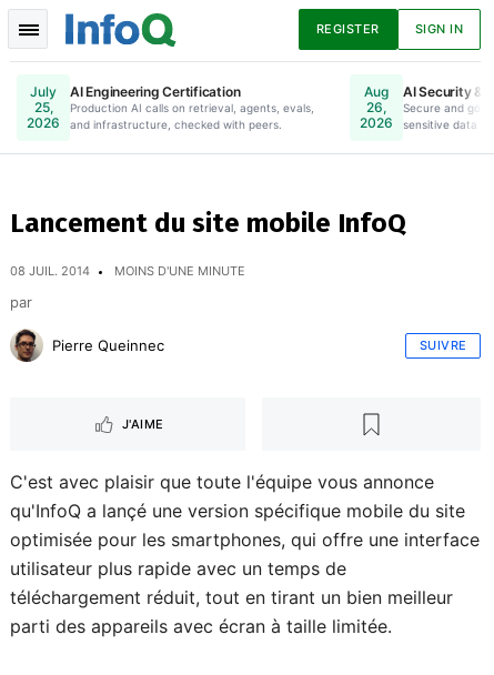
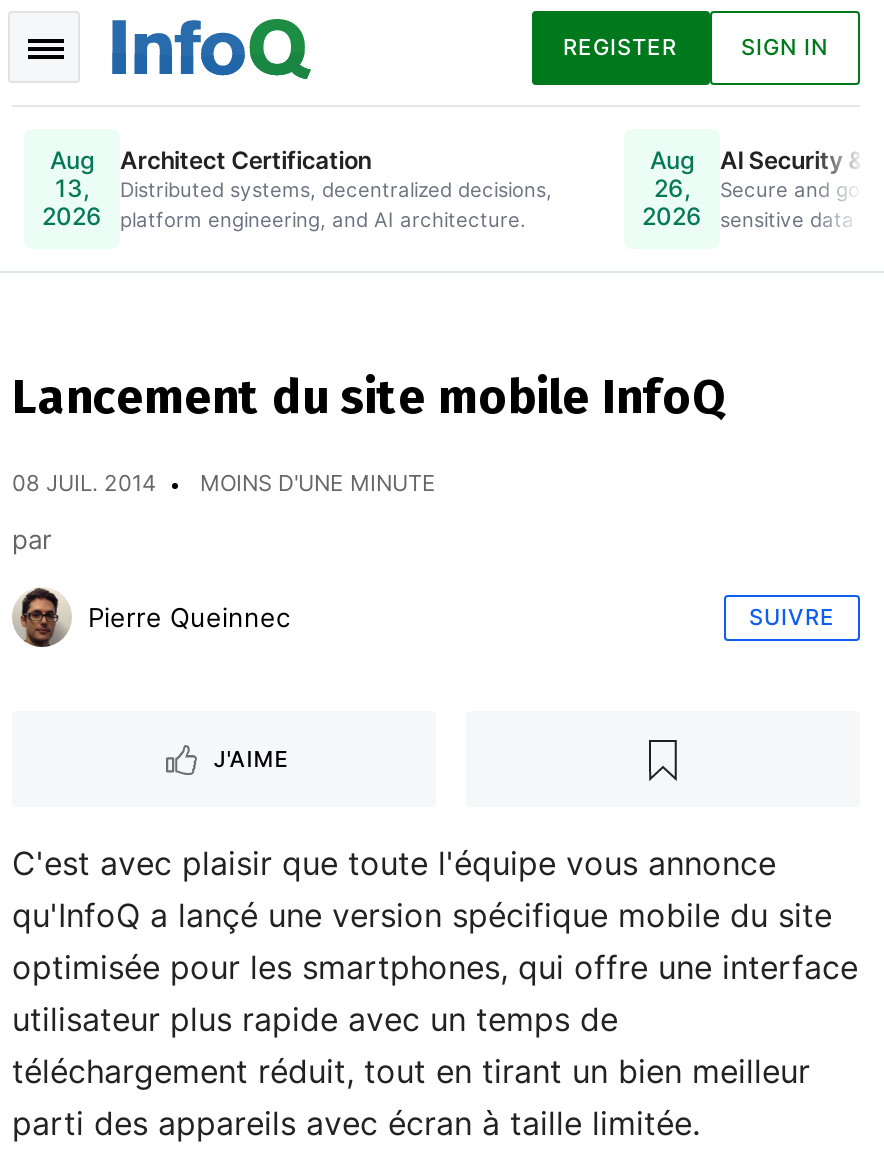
- July
- 25,
+ Aug
+ 13,

- AI Engineering Certification
- Production AI calls on retrieval, agents, evals,
- and infrastructure, checked with peers.
+ Architect Certification
+ Distributed systems, decentralized decisions,
+ platform engineering, and AI architecture.
